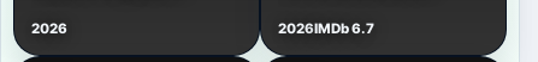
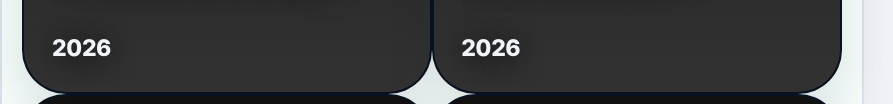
- 2026IMDb 6.7
+ 2026
